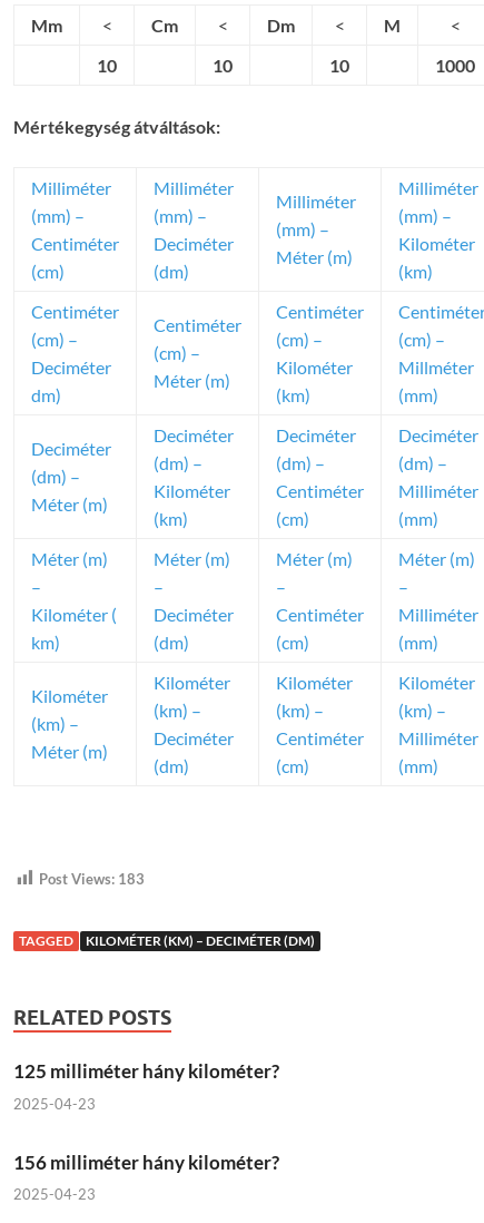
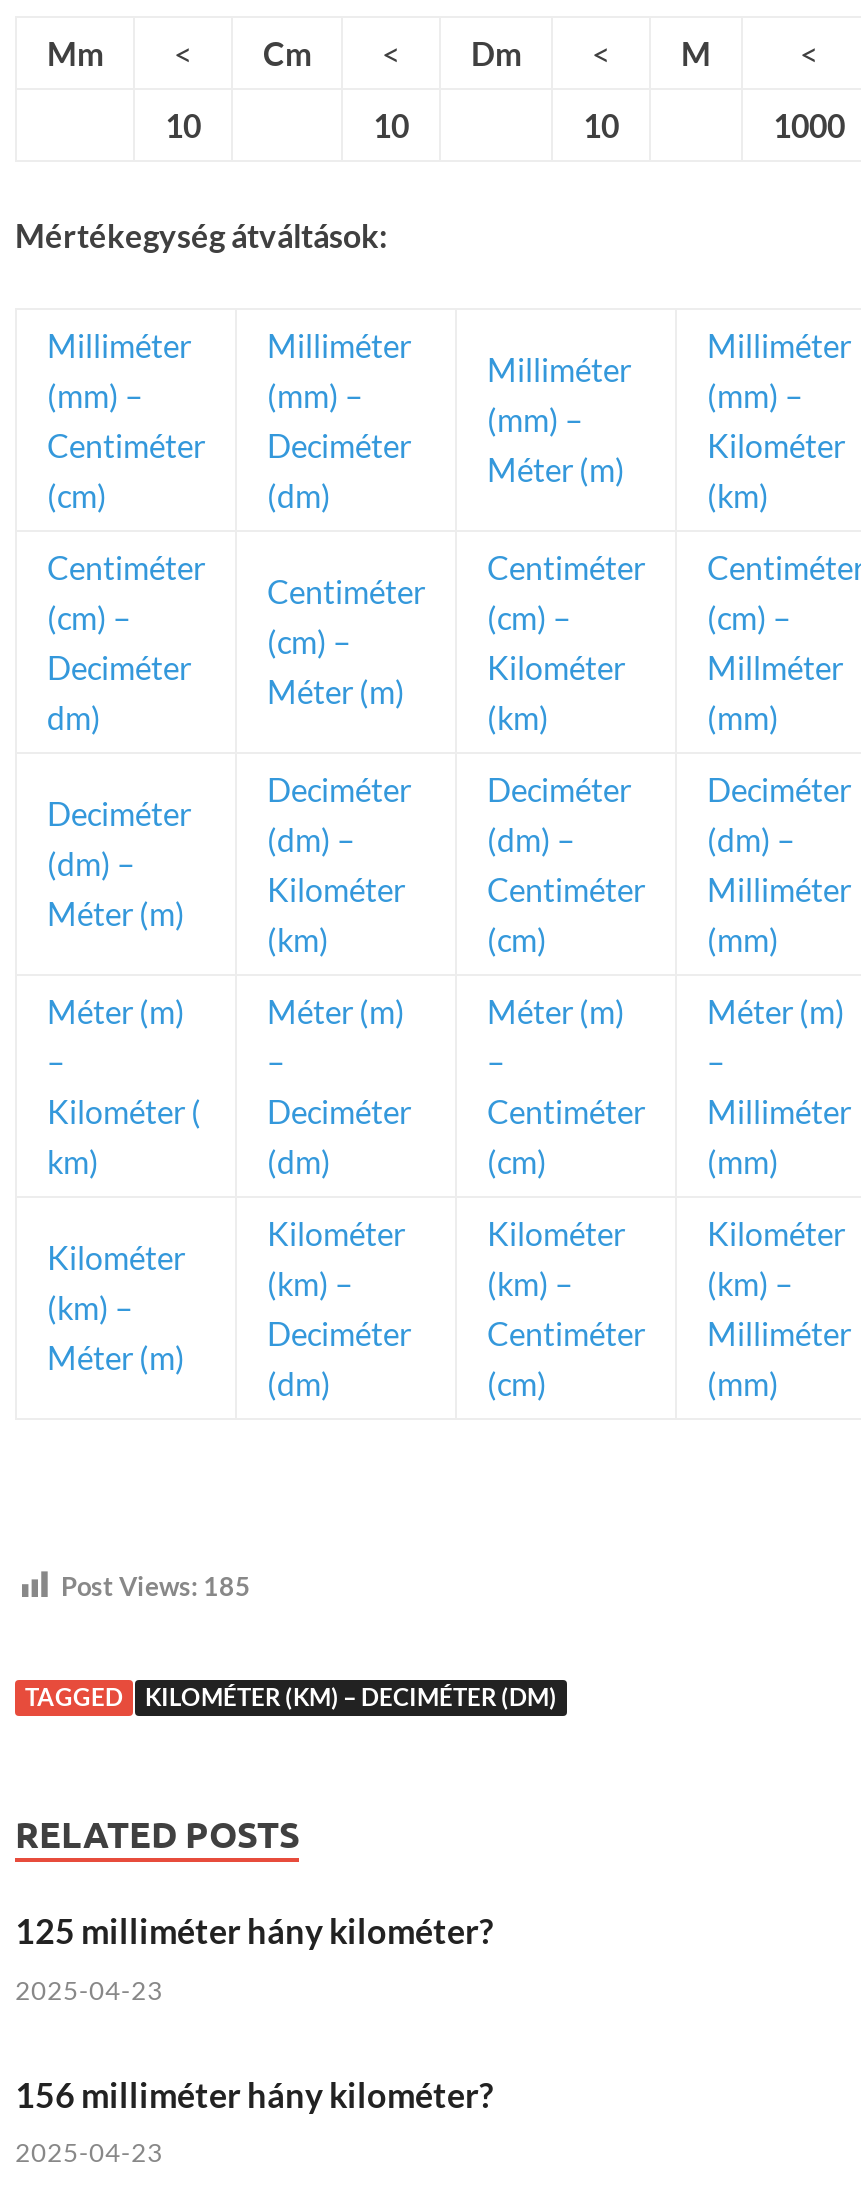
- Post Views: 183
+ Post Views: 185
